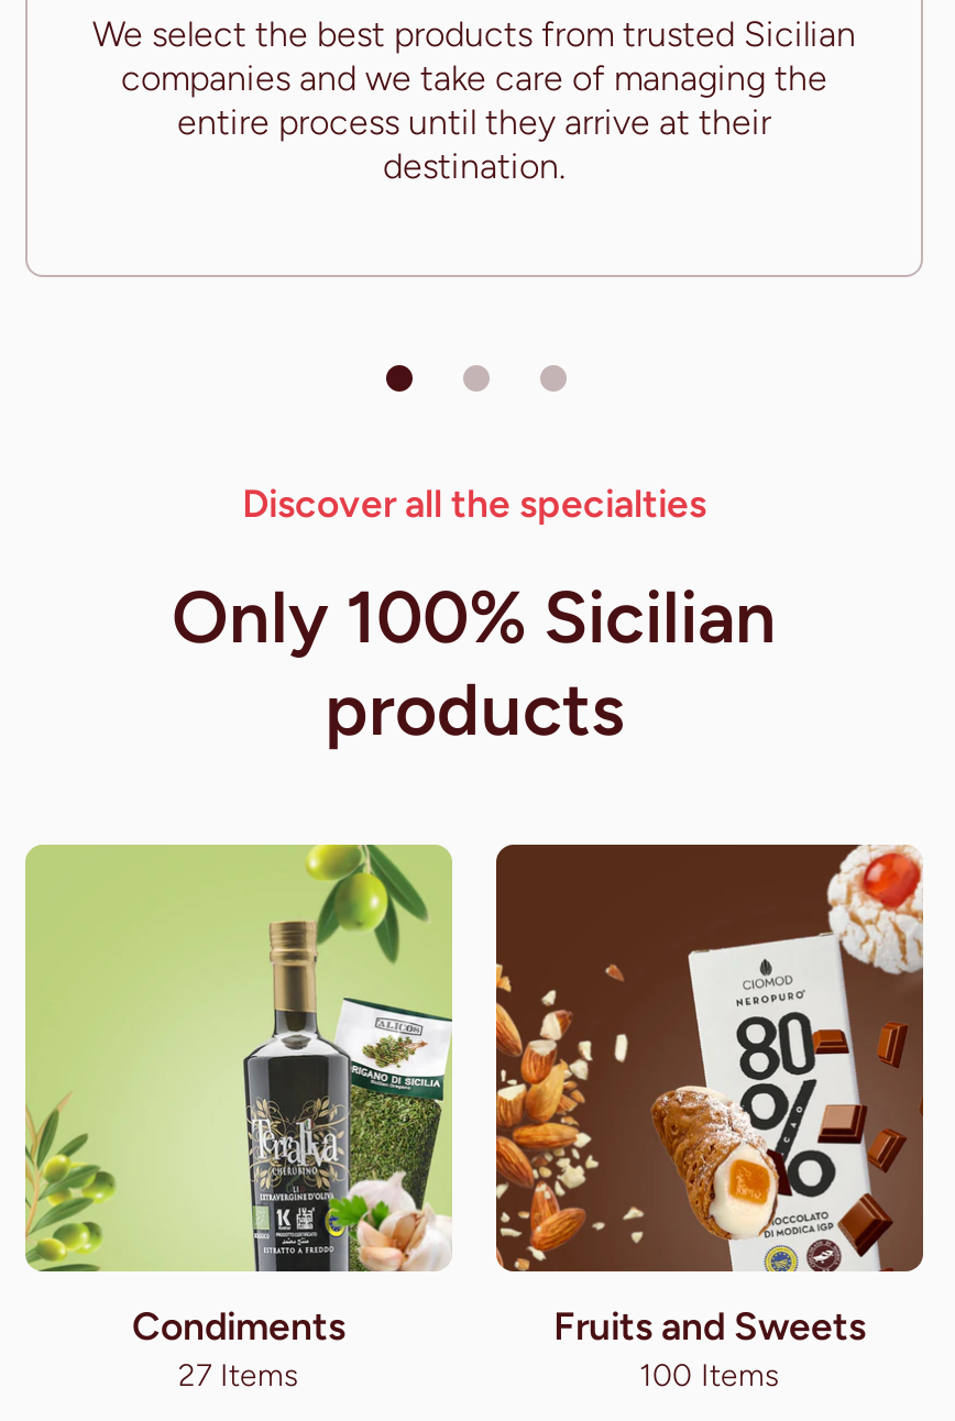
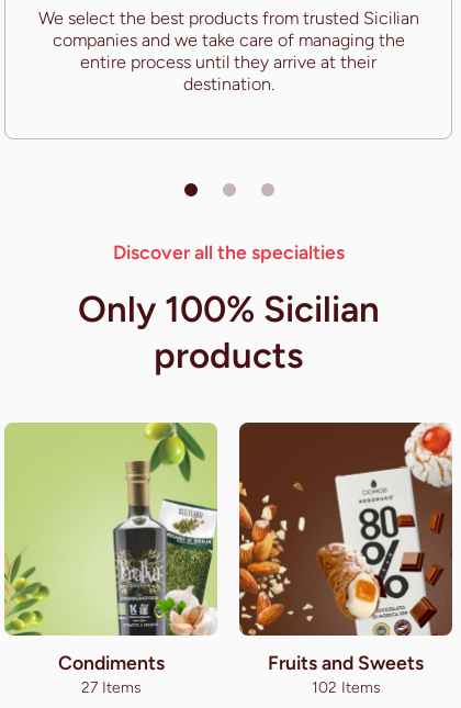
- 100 Items
+ 102 Items
